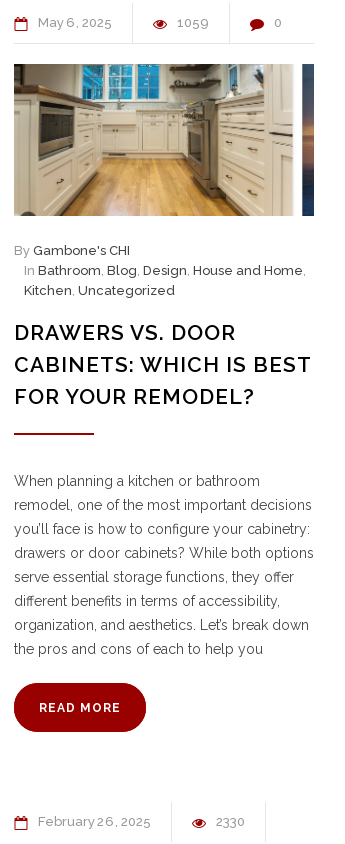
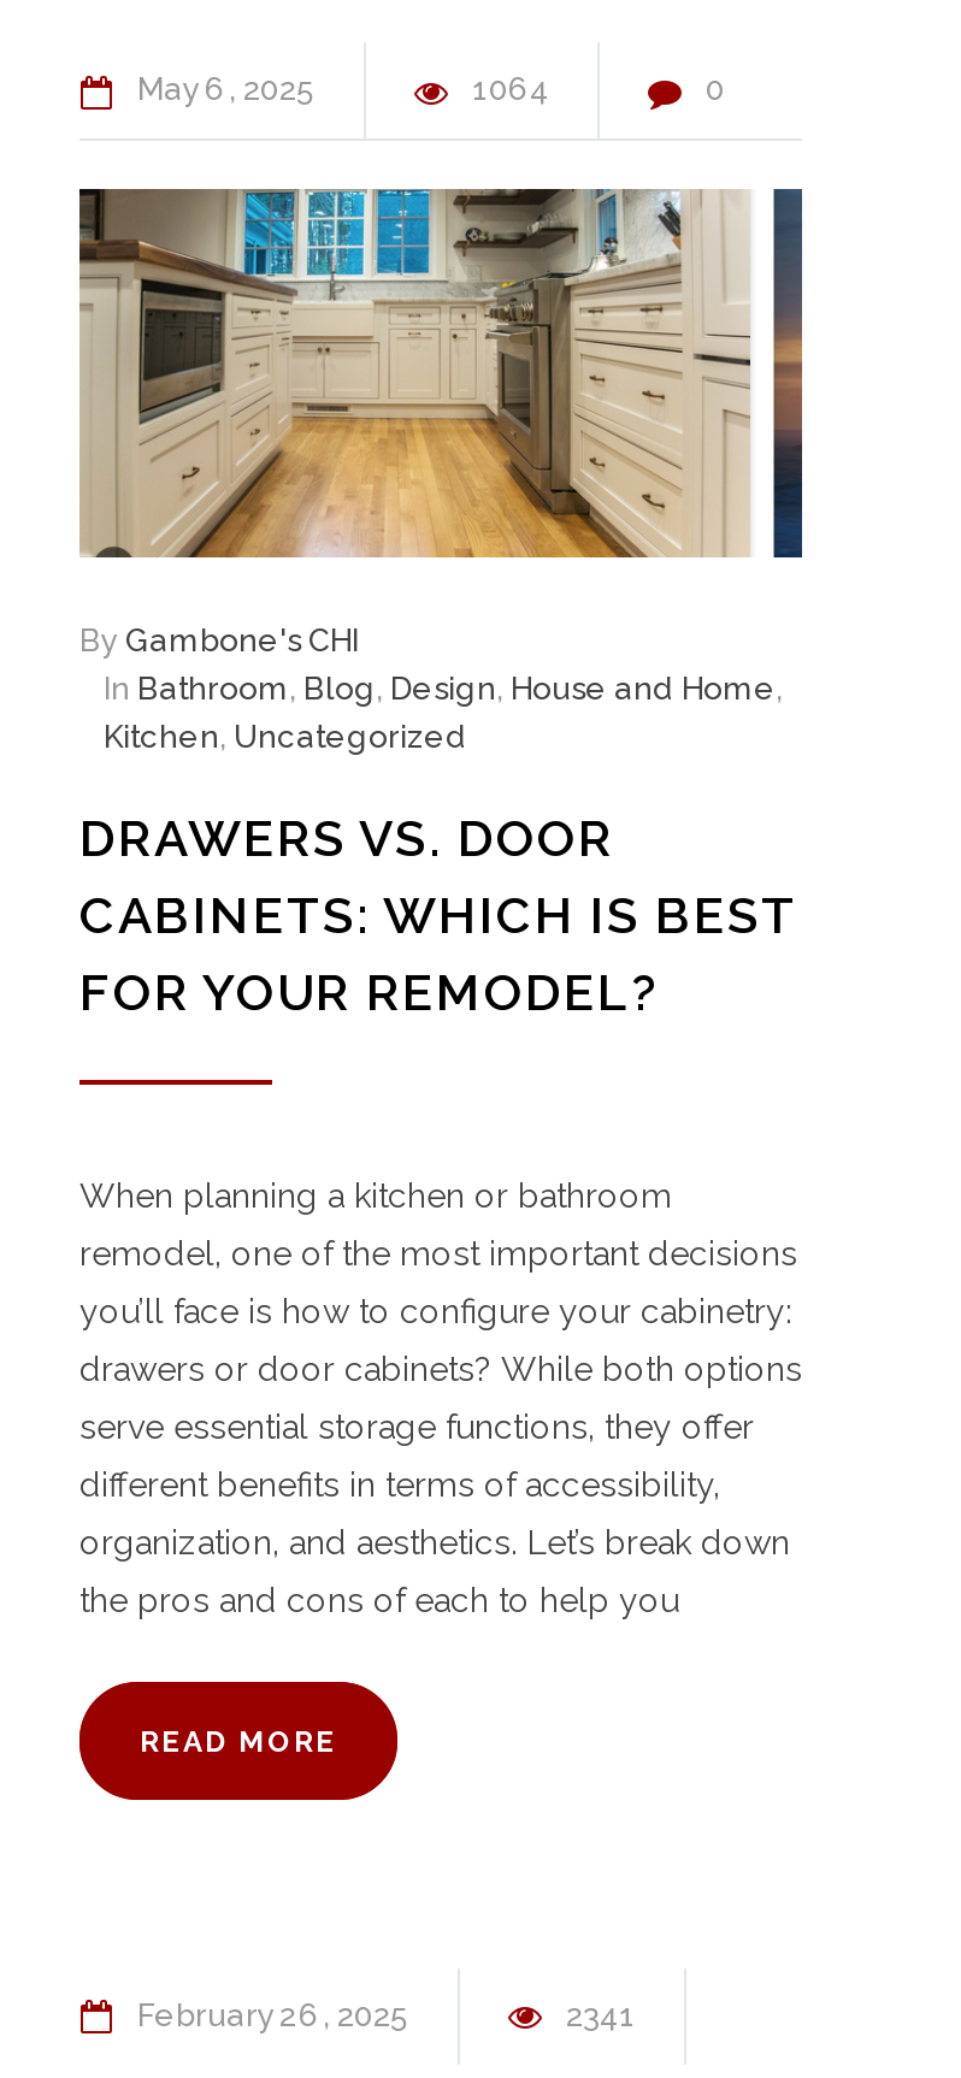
- 1059
+ 1064

- 2330
+ 2341
